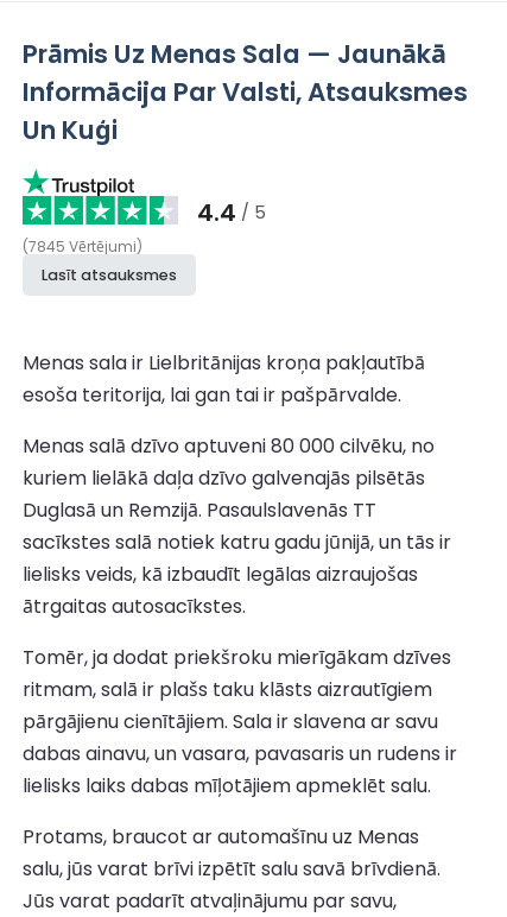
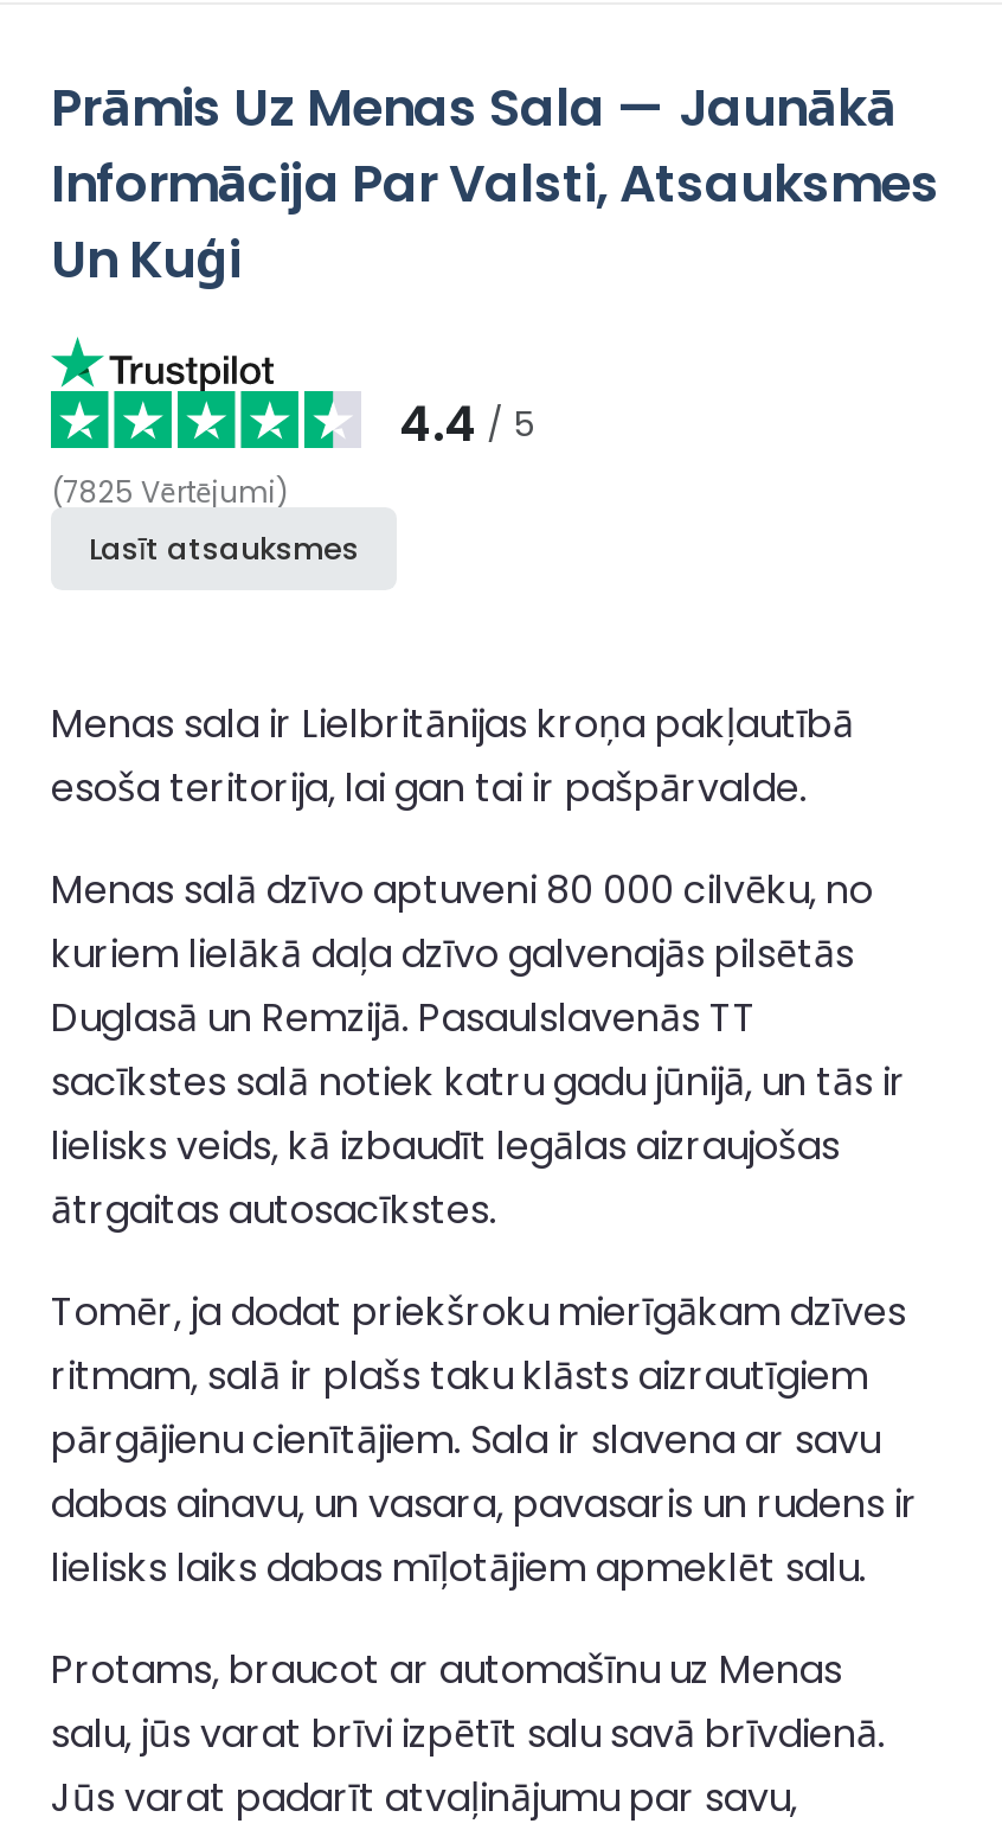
- (7845 Vērtējumi)
+ (7825 Vērtējumi)
